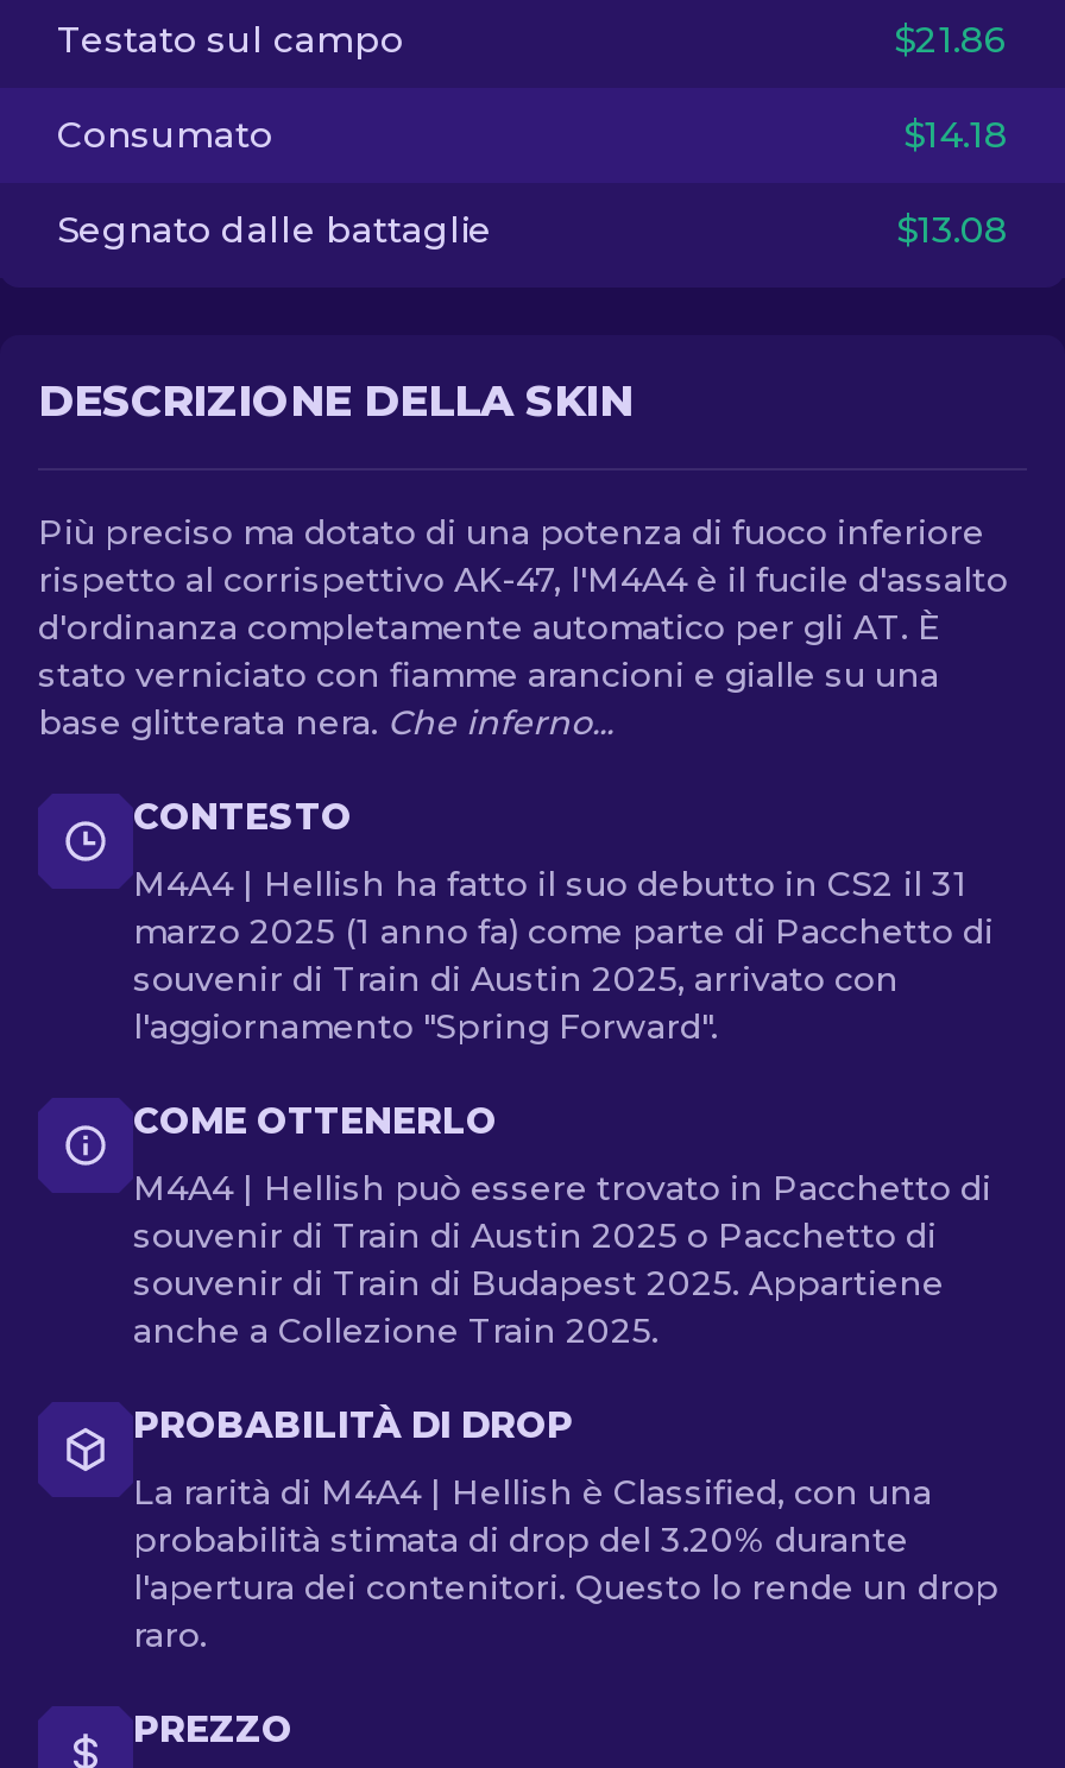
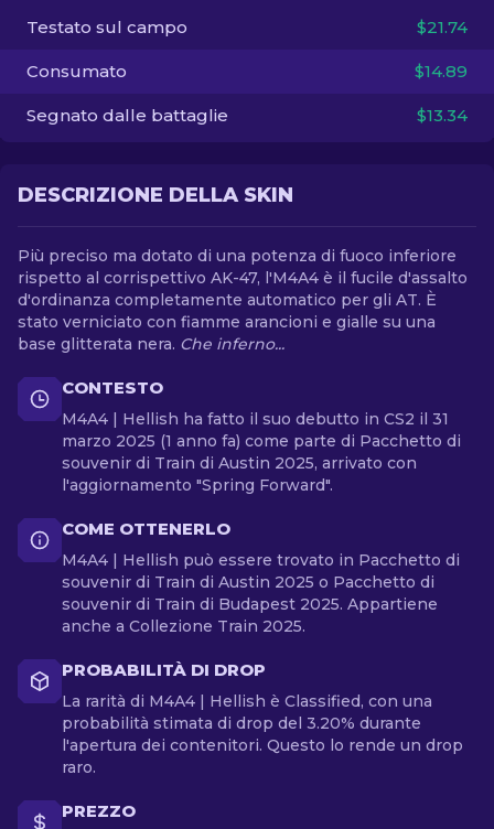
- $21.86
+ $21.74

- $14.18
+ $14.89

- $13.08
+ $13.34
